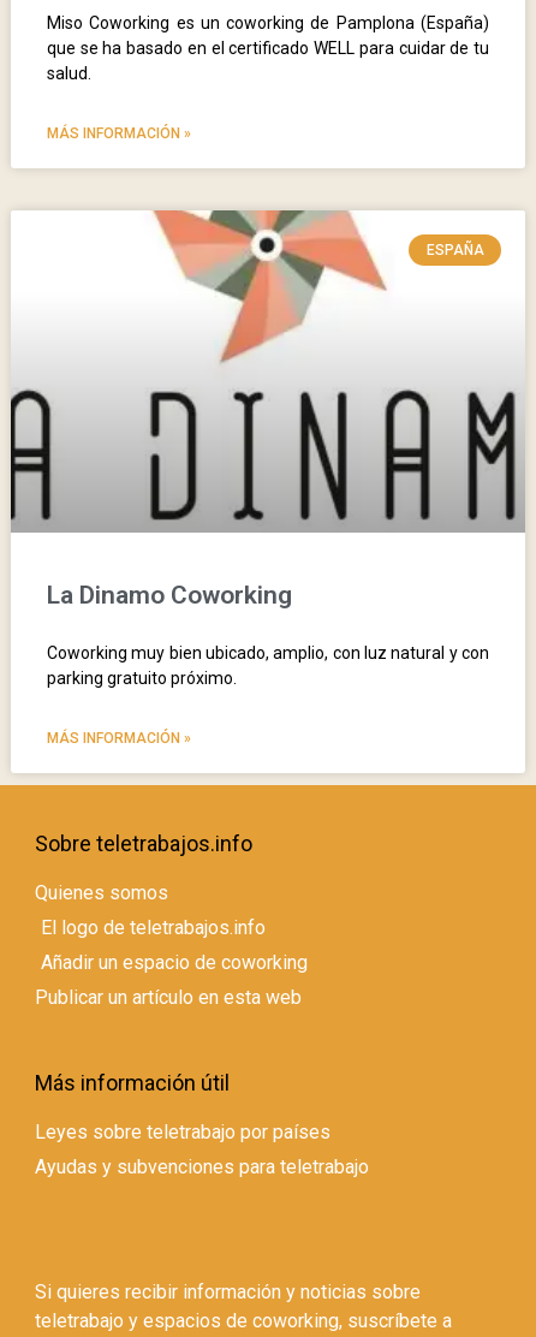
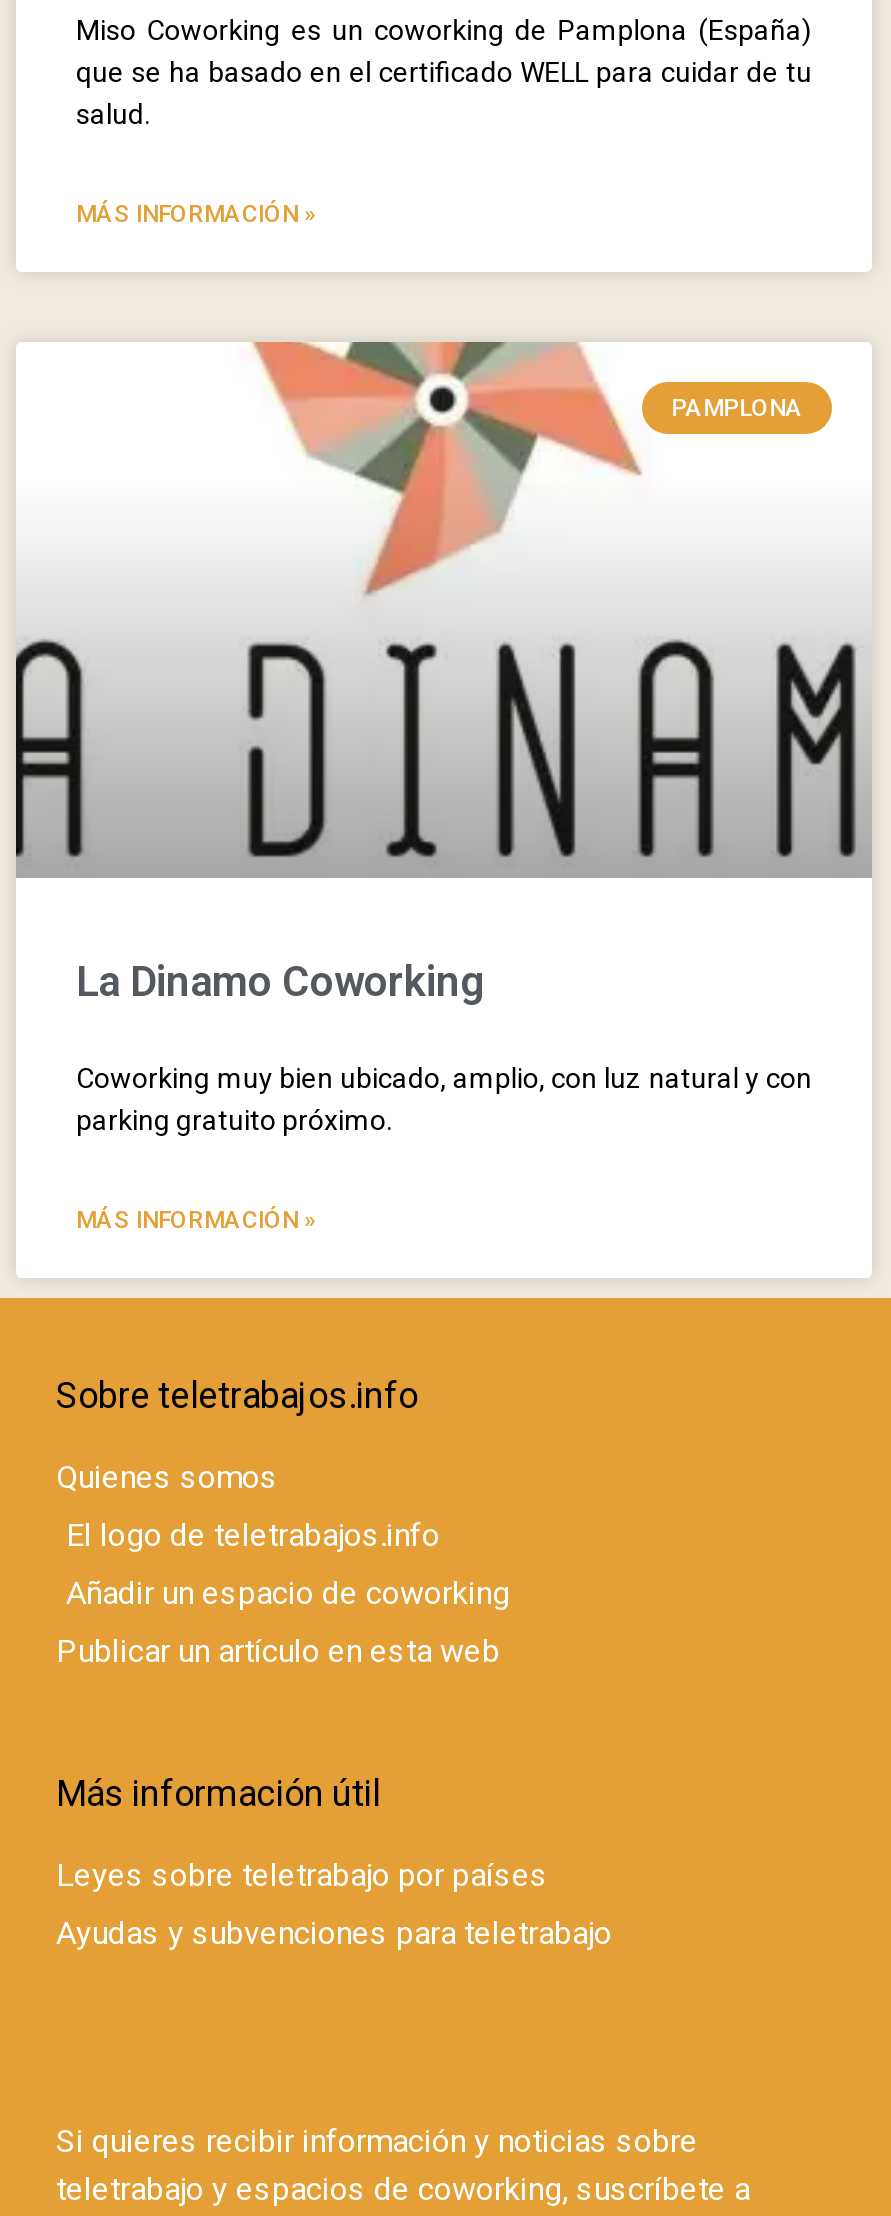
- ESPAÑA
+ PAMPLONA
